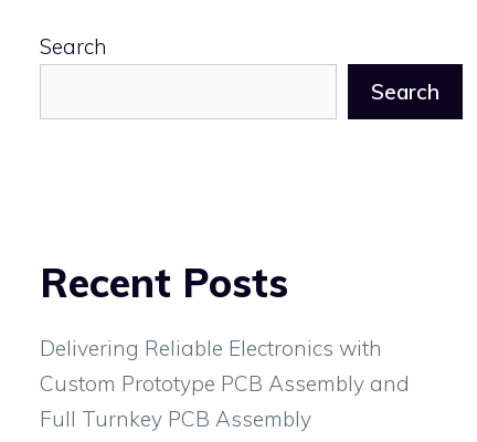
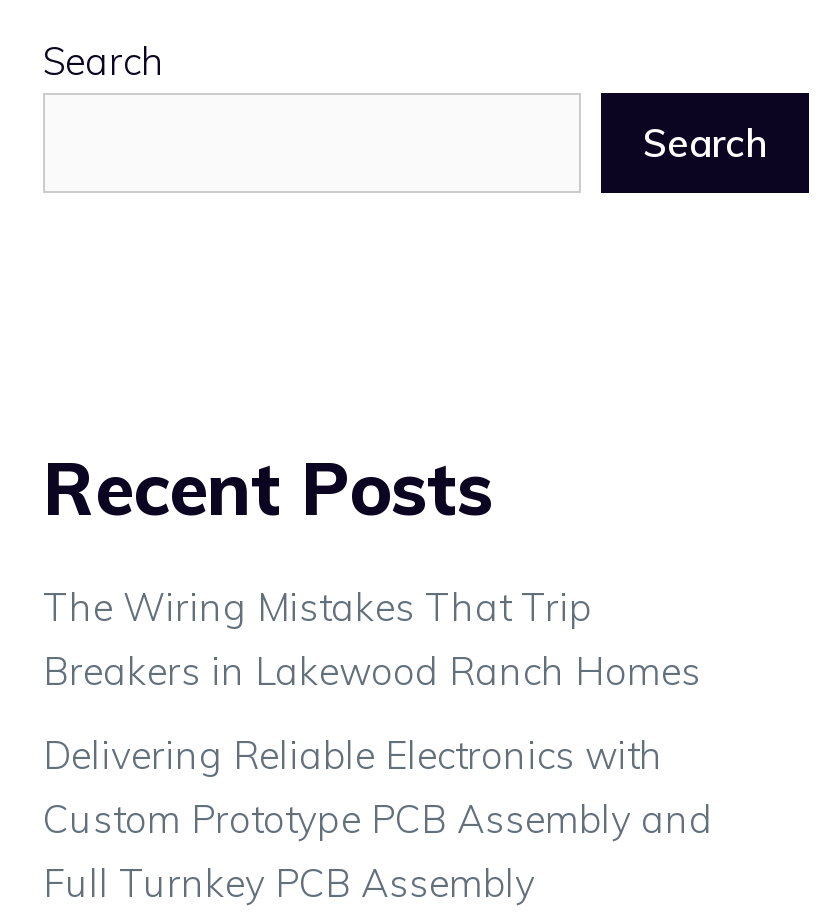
+ The Wiring Mistakes That Trip
+ Breakers in Lakewood Ranch Homes
